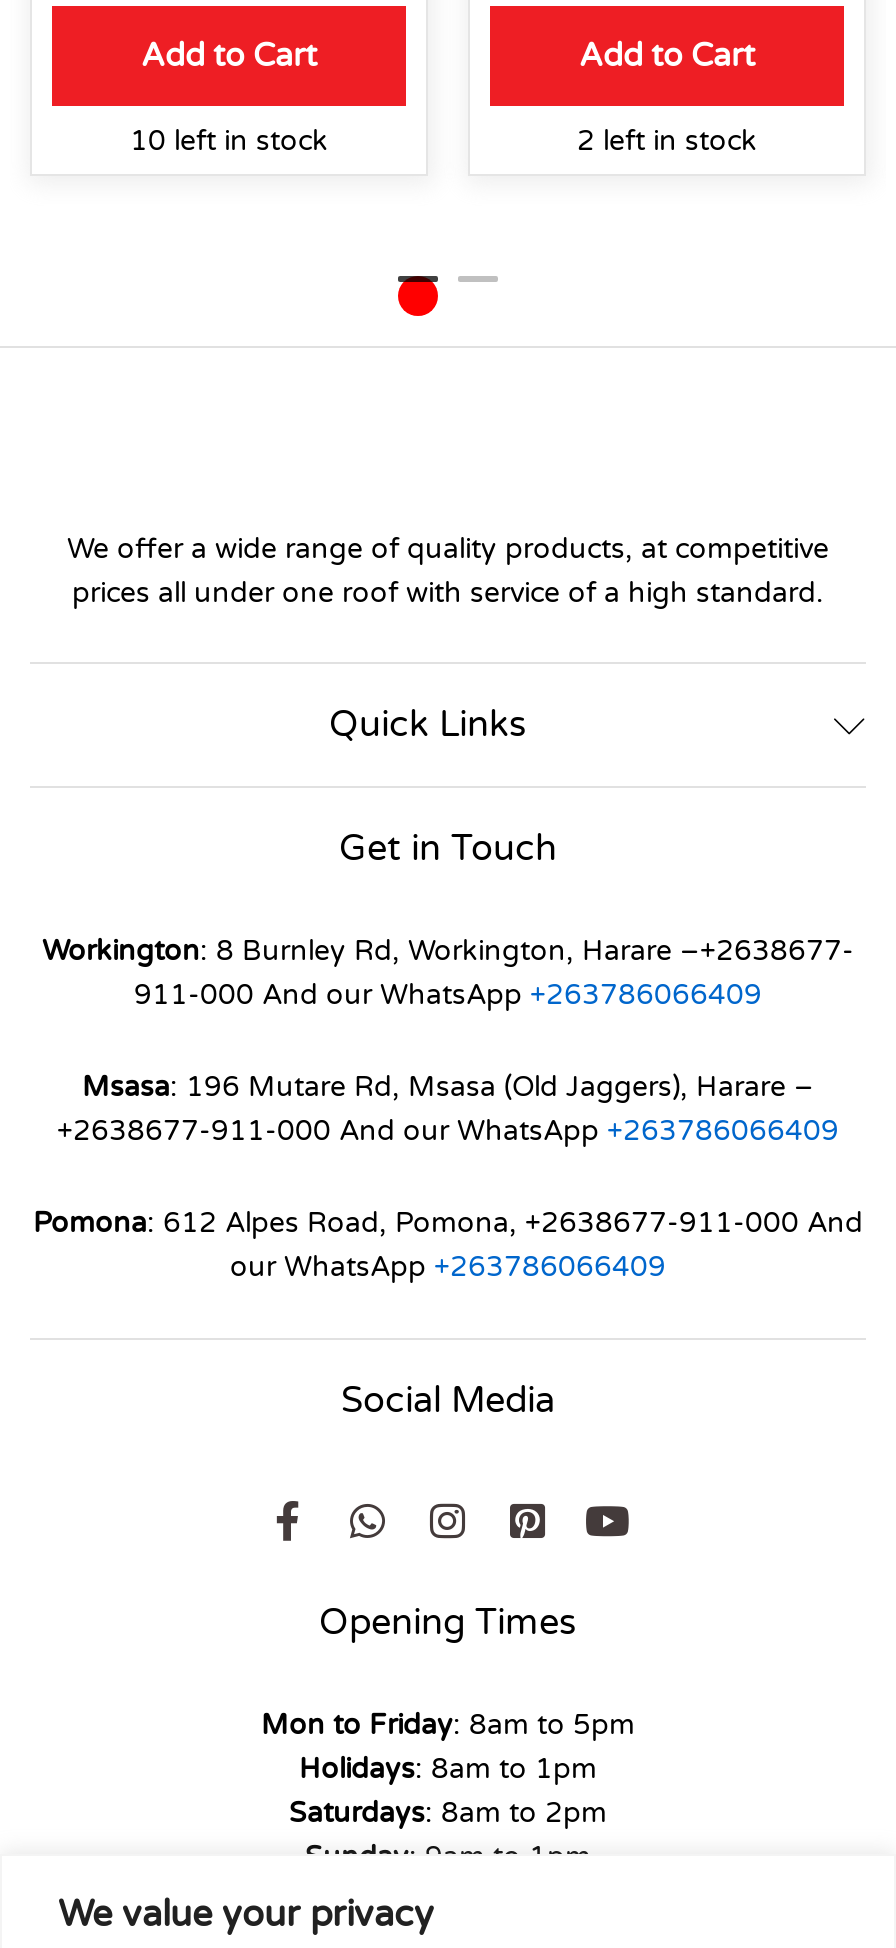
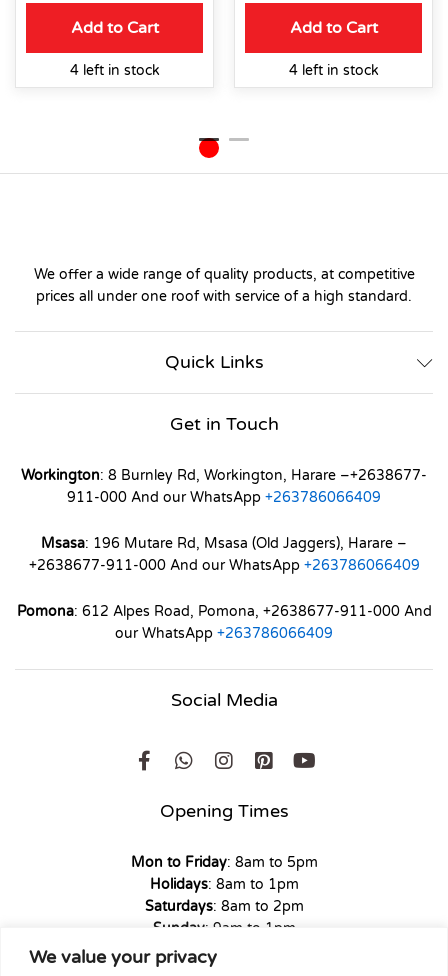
- 10 left in stock
+ 4 left in stock

- 2 left in stock
+ 4 left in stock
